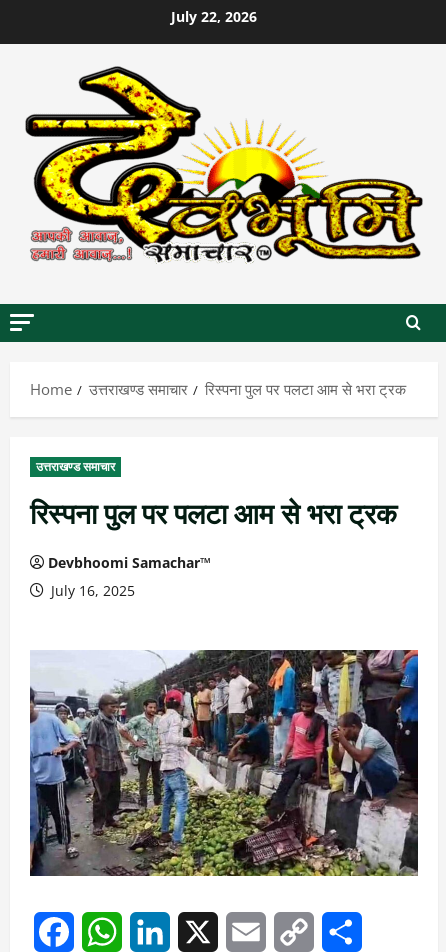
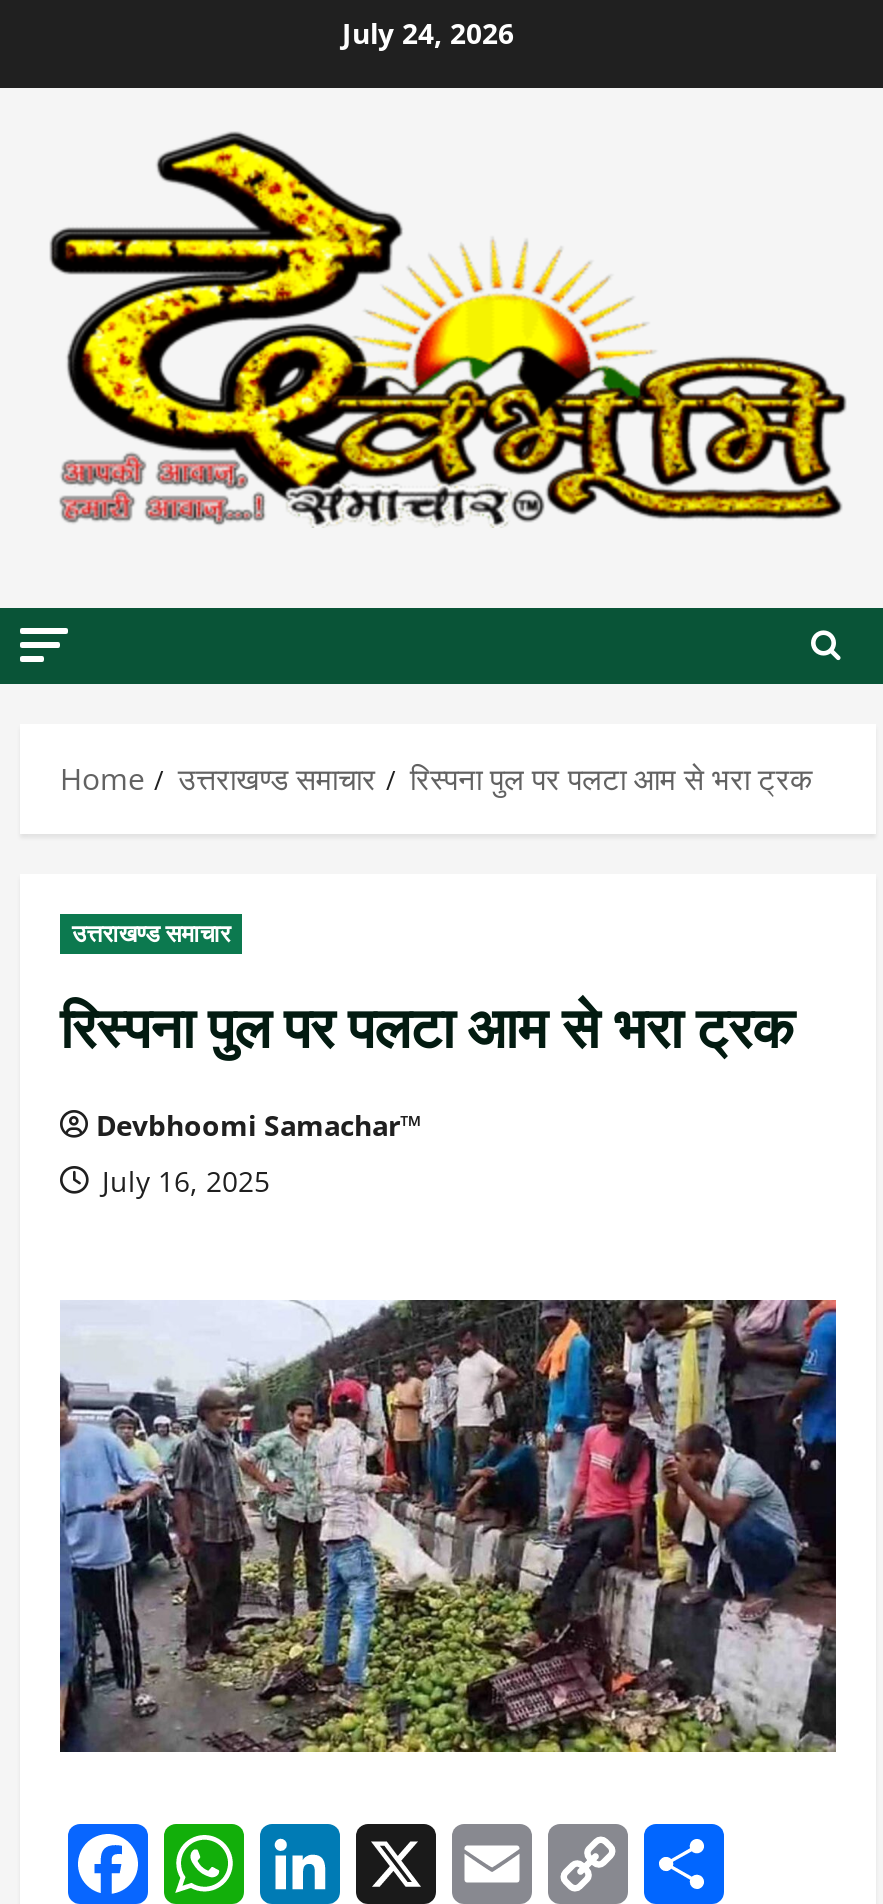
- July 22, 2026
+ July 24, 2026
